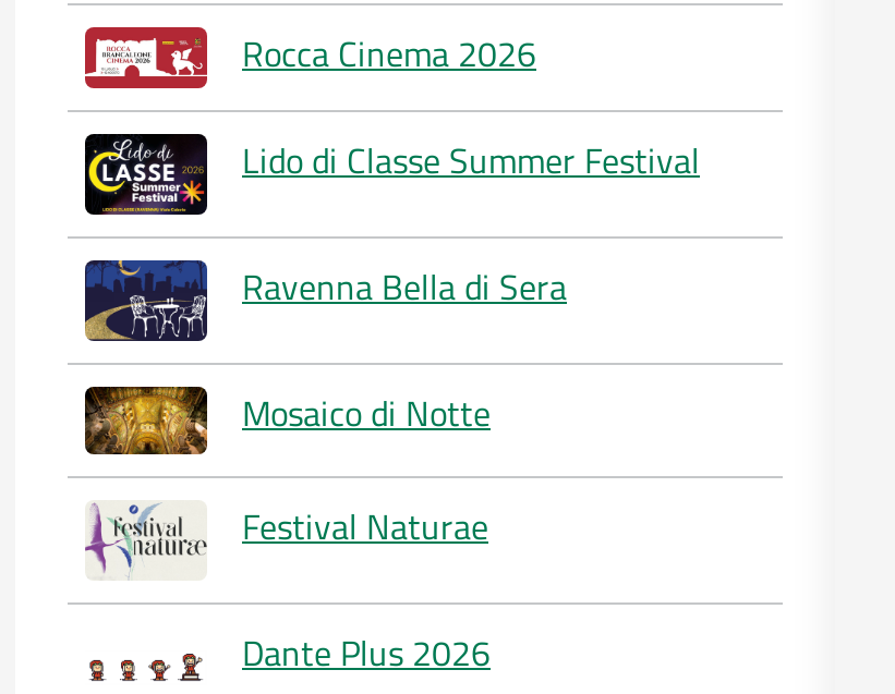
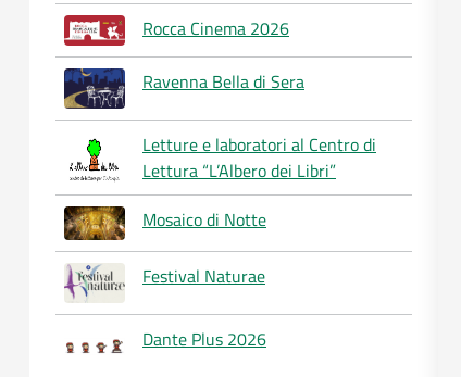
- [image]
- Lido di Classe Summer Festival

moved up: [image] | Ravenna Bella di Sera

+ [image]
+ Letture e laboratori al Centro di
+ Lettura “L’Albero dei Libri”
